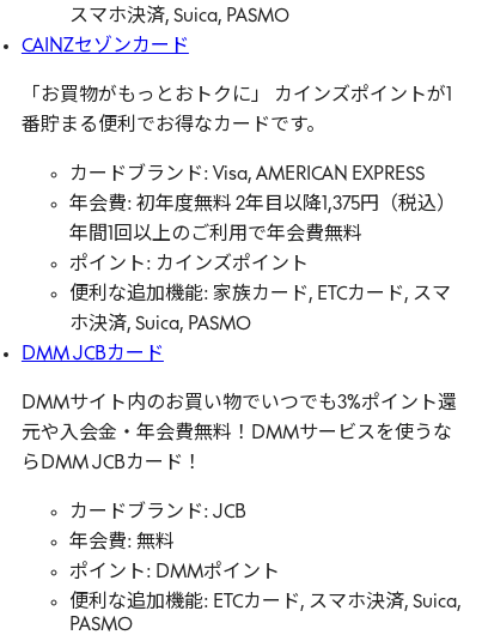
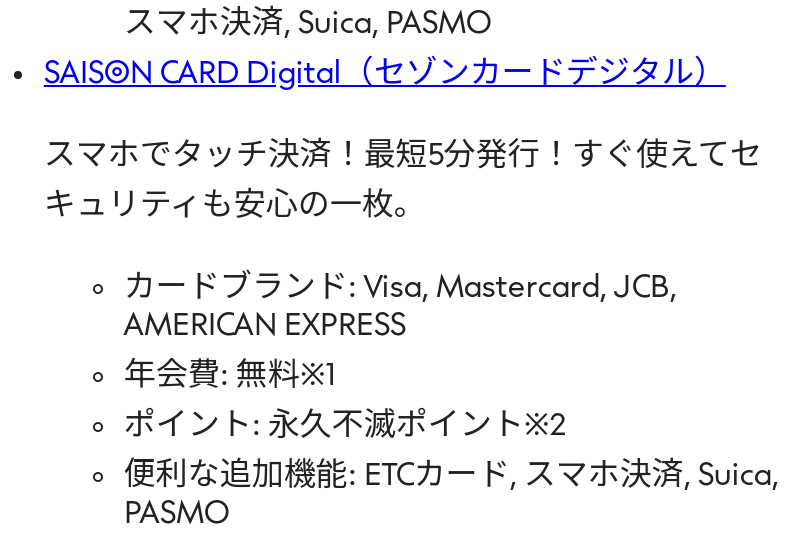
- CAINZセゾンカード
- 「お買物がもっとおトクに」 カインズポイントが1
- 番貯まる便利でお得なカードです。
- カードブランド: Visa, AMERICAN EXPRESS
- 年会費: 初年度無料 2年目以降1,375円（税込）
- 年間1回以上のご利用で年会費無料
- ポイント: カインズポイント
- 便利な追加機能: 家族カード, ETCカード, スマ
- ホ決済, Suica, PASMO
- DMM JCBカード
- DMMサイト内のお買い物でいつでも3%ポイント還
- 元や入会金・年会費無料！DMMサービスを使うな
- らDMM JCBカード！
- カードブランド: JCB
- 年会費: 無料
- ポイント: DMMポイント
+ SAISON CARD Digital（セゾンカードデジタル）
+ スマホでタッチ決済！最短5分発行！すぐ使えてセ
+ キュリティも安心の一枚。
+ カードブランド: Visa, Mastercard, JCB,
+ AMERICAN EXPRESS
+ 年会費: 無料※1
+ ポイント: 永久不滅ポイント※2
